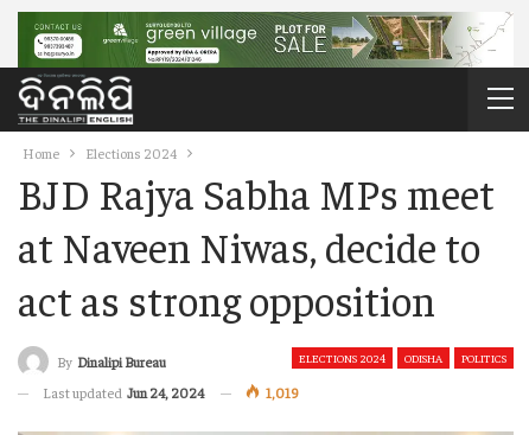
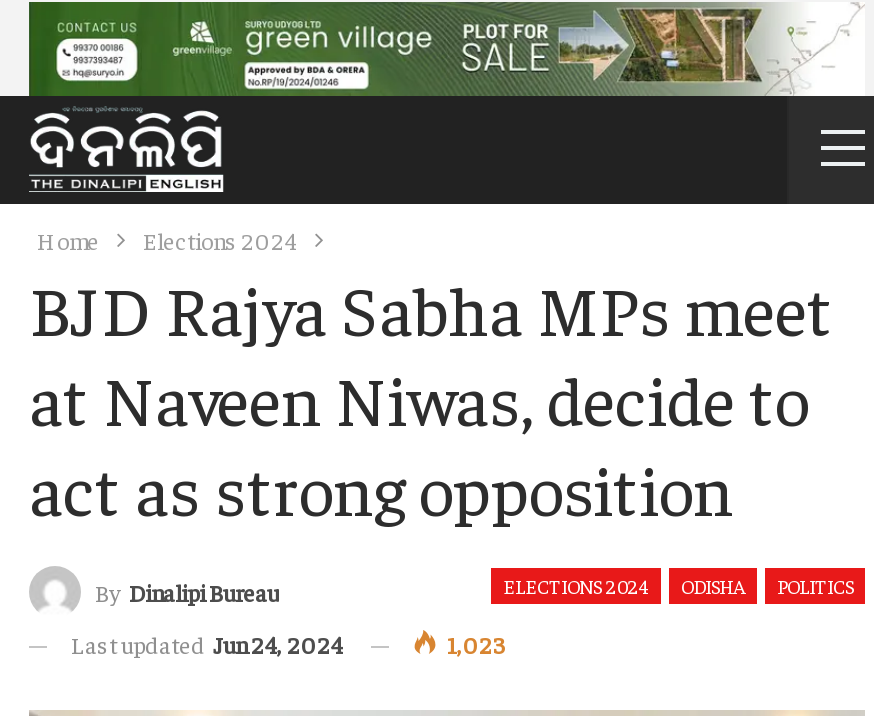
- 1,019
+ 1,023
